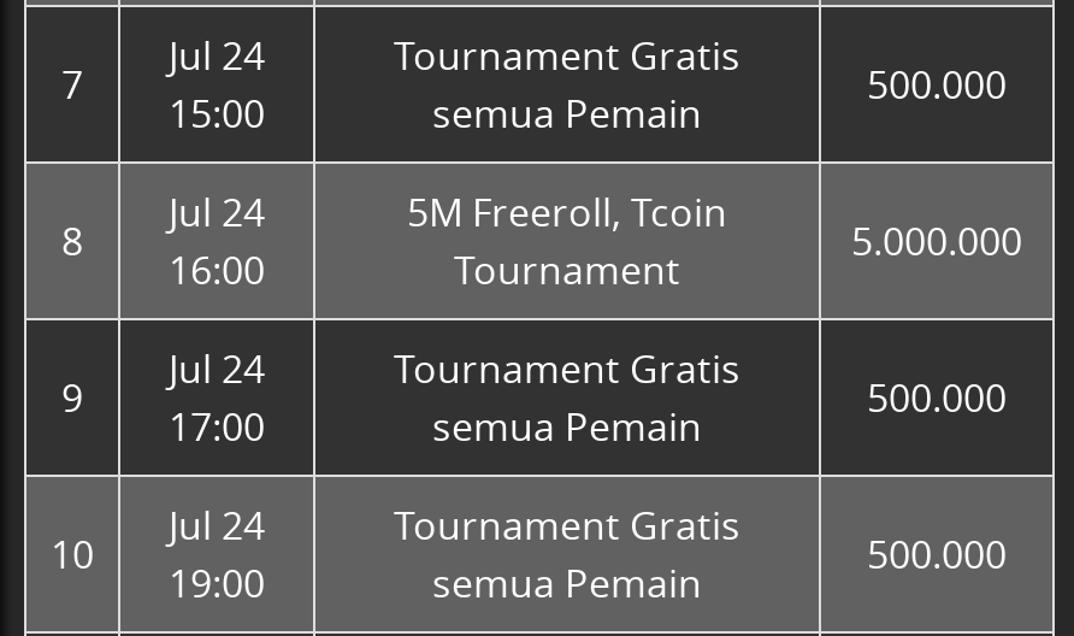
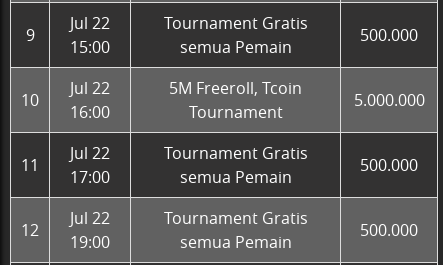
- Jul 24
+ Jul 22

- 7
+ 9

- Jul 24
+ Jul 22

- 8
+ 10

- Jul 24
+ Jul 22

- 9
+ 11

- Jul 24
+ Jul 22

- 10
+ 12
